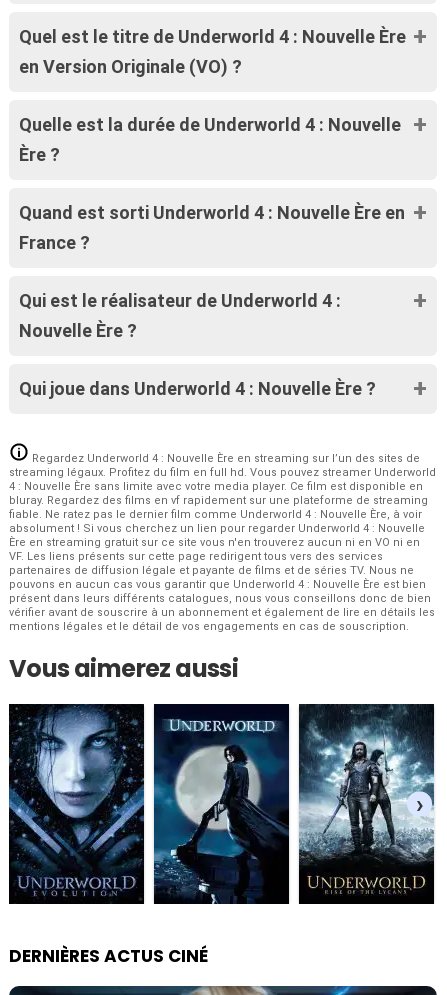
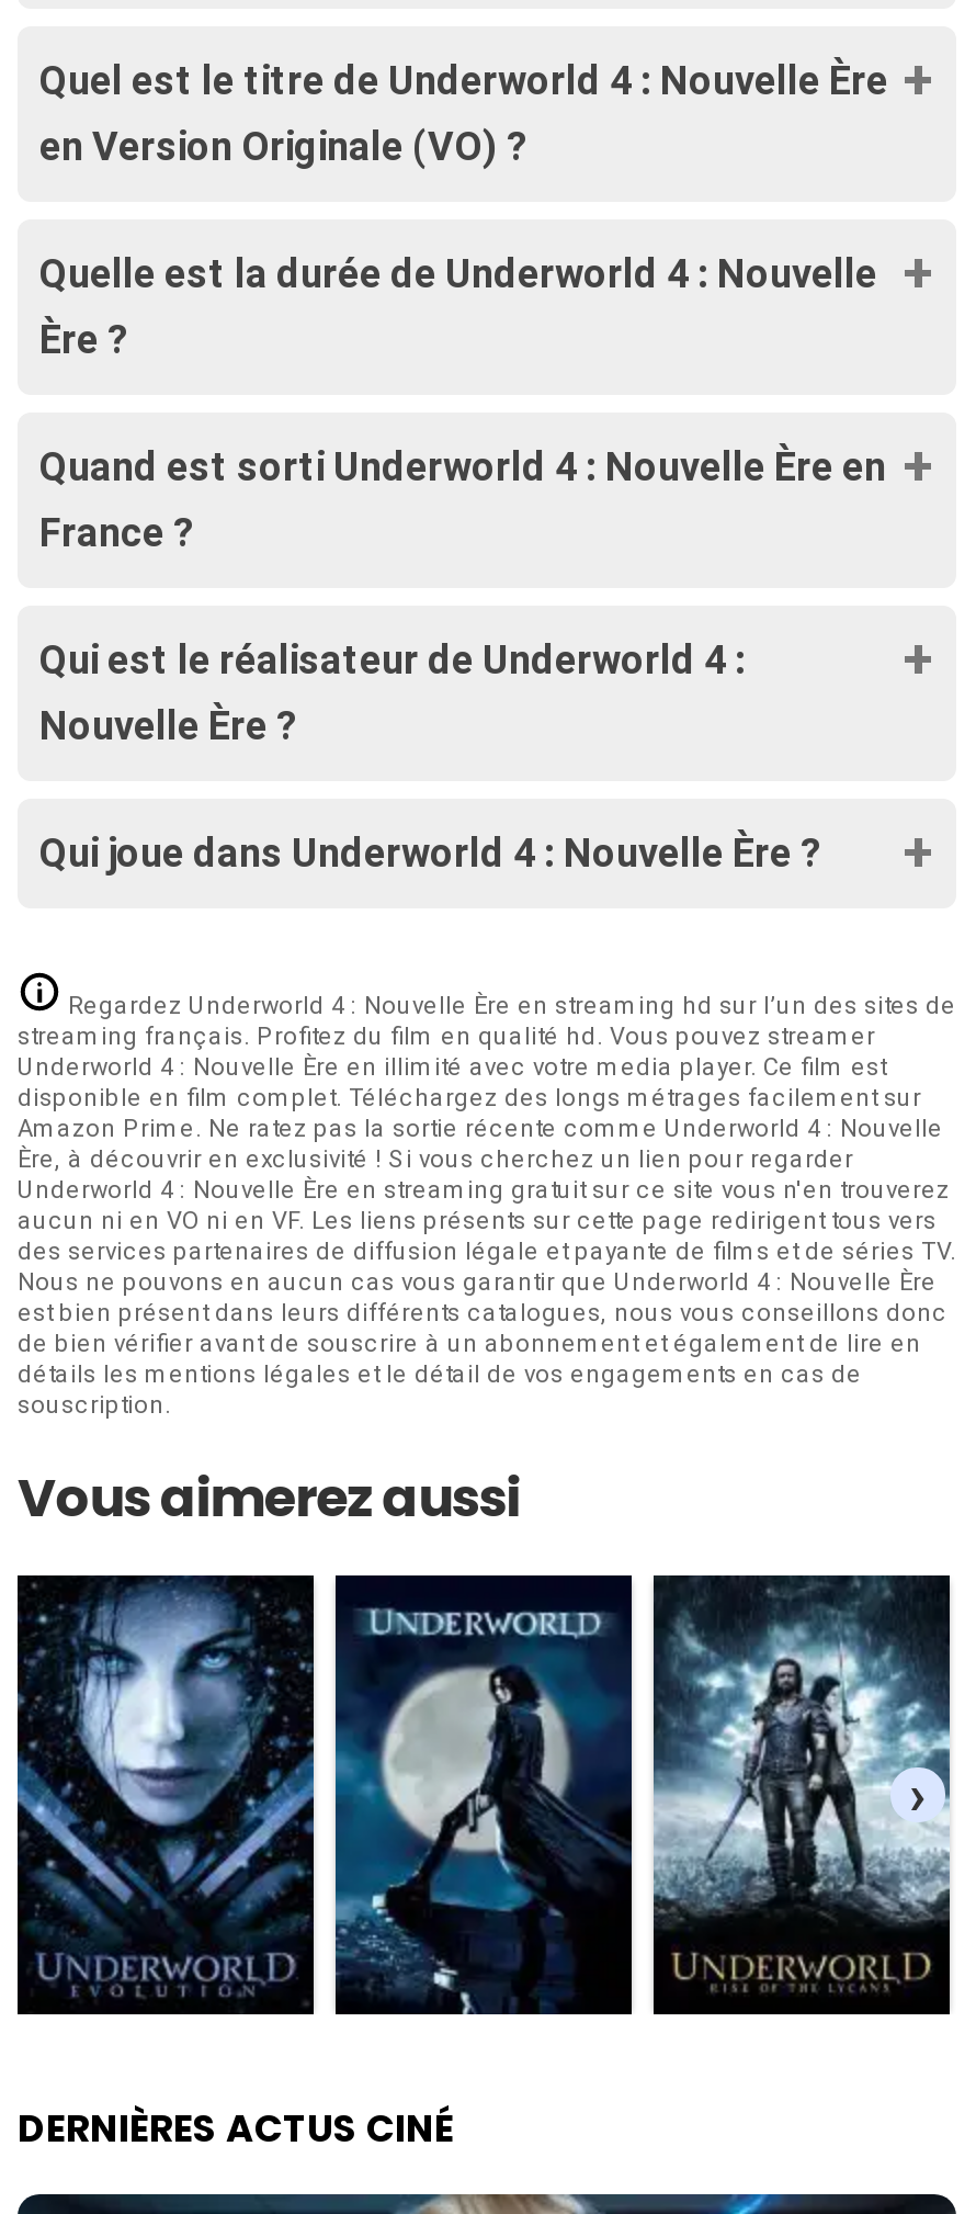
- Regardez Underworld 4 : Nouvelle Ère en streaming sur l’un des sites de
- streaming légaux. Profitez du film en full hd. Vous pouvez streamer Underworld
- 4 : Nouvelle Ère sans limite avec votre media player. Ce film est disponible en
- bluray. Regardez des films en vf rapidement sur une plateforme de streaming
- fiable. Ne ratez pas le dernier film comme Underworld 4 : Nouvelle Ère, à voir
- absolument ! Si vous cherchez un lien pour regarder Underworld 4 : Nouvelle
- Ère en streaming gratuit sur ce site vous n'en trouverez aucun ni en VO ni en
- VF. Les liens présents sur cette page redirigent tous vers des services
- partenaires de diffusion légale et payante de films et de séries TV. Nous ne
- pouvons en aucun cas vous garantir que Underworld 4 : Nouvelle Ère est bien
- présent dans leurs différents catalogues, nous vous conseillons donc de bien
- vérifier avant de souscrire à un abonnement et également de lire en détails les
- mentions légales et le détail de vos engagements en cas de souscription.
+ Regardez Underworld 4 : Nouvelle Ère en streaming hd sur l’un des sites de
+ streaming français. Profitez du film en qualité hd. Vous pouvez streamer
+ Underworld 4 : Nouvelle Ère en illimité avec votre media player. Ce film est
+ disponible en film complet. Téléchargez des longs métrages facilement sur
+ Amazon Prime. Ne ratez pas la sortie récente comme Underworld 4 : Nouvelle
+ Ère, à découvrir en exclusivité ! Si vous cherchez un lien pour regarder
+ Underworld 4 : Nouvelle Ère en streaming gratuit sur ce site vous n'en trouverez
+ aucun ni en VO ni en VF. Les liens présents sur cette page redirigent tous vers
+ des services partenaires de diffusion légale et payante de films et de séries TV.
+ Nous ne pouvons en aucun cas vous garantir que Underworld 4 : Nouvelle Ère
+ est bien présent dans leurs différents catalogues, nous vous conseillons donc
+ de bien vérifier avant de souscrire à un abonnement et également de lire en
+ détails les mentions légales et le détail de vos engagements en cas de
+ souscription.
